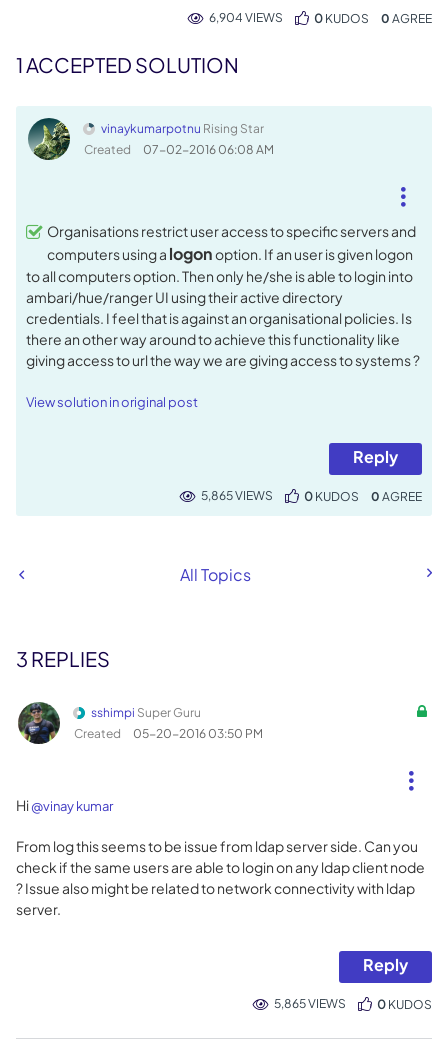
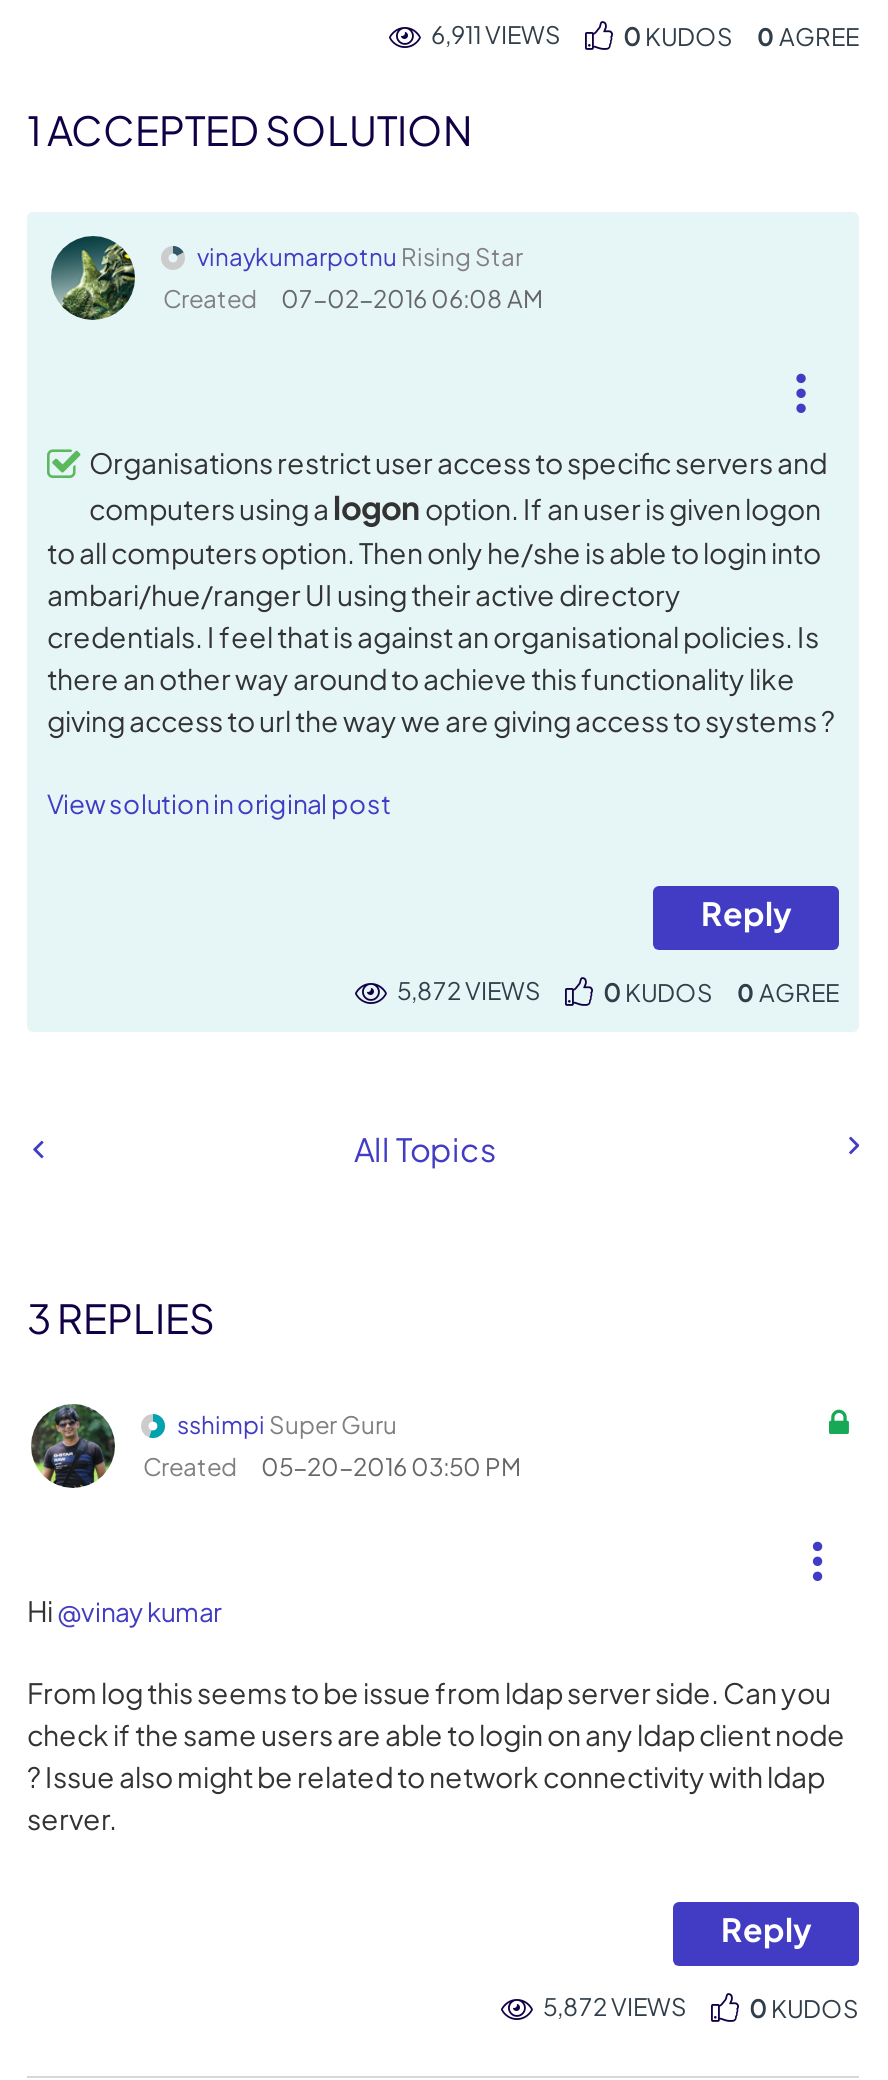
- 6,904 VIEWS
+ 6,911 VIEWS

- 5,865 VIEWS
+ 5,872 VIEWS

- 5,865 VIEWS
+ 5,872 VIEWS
